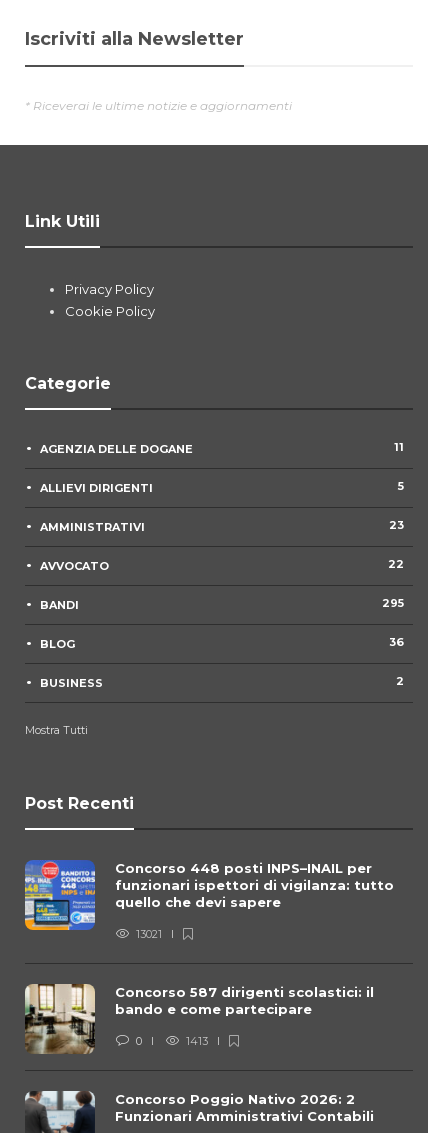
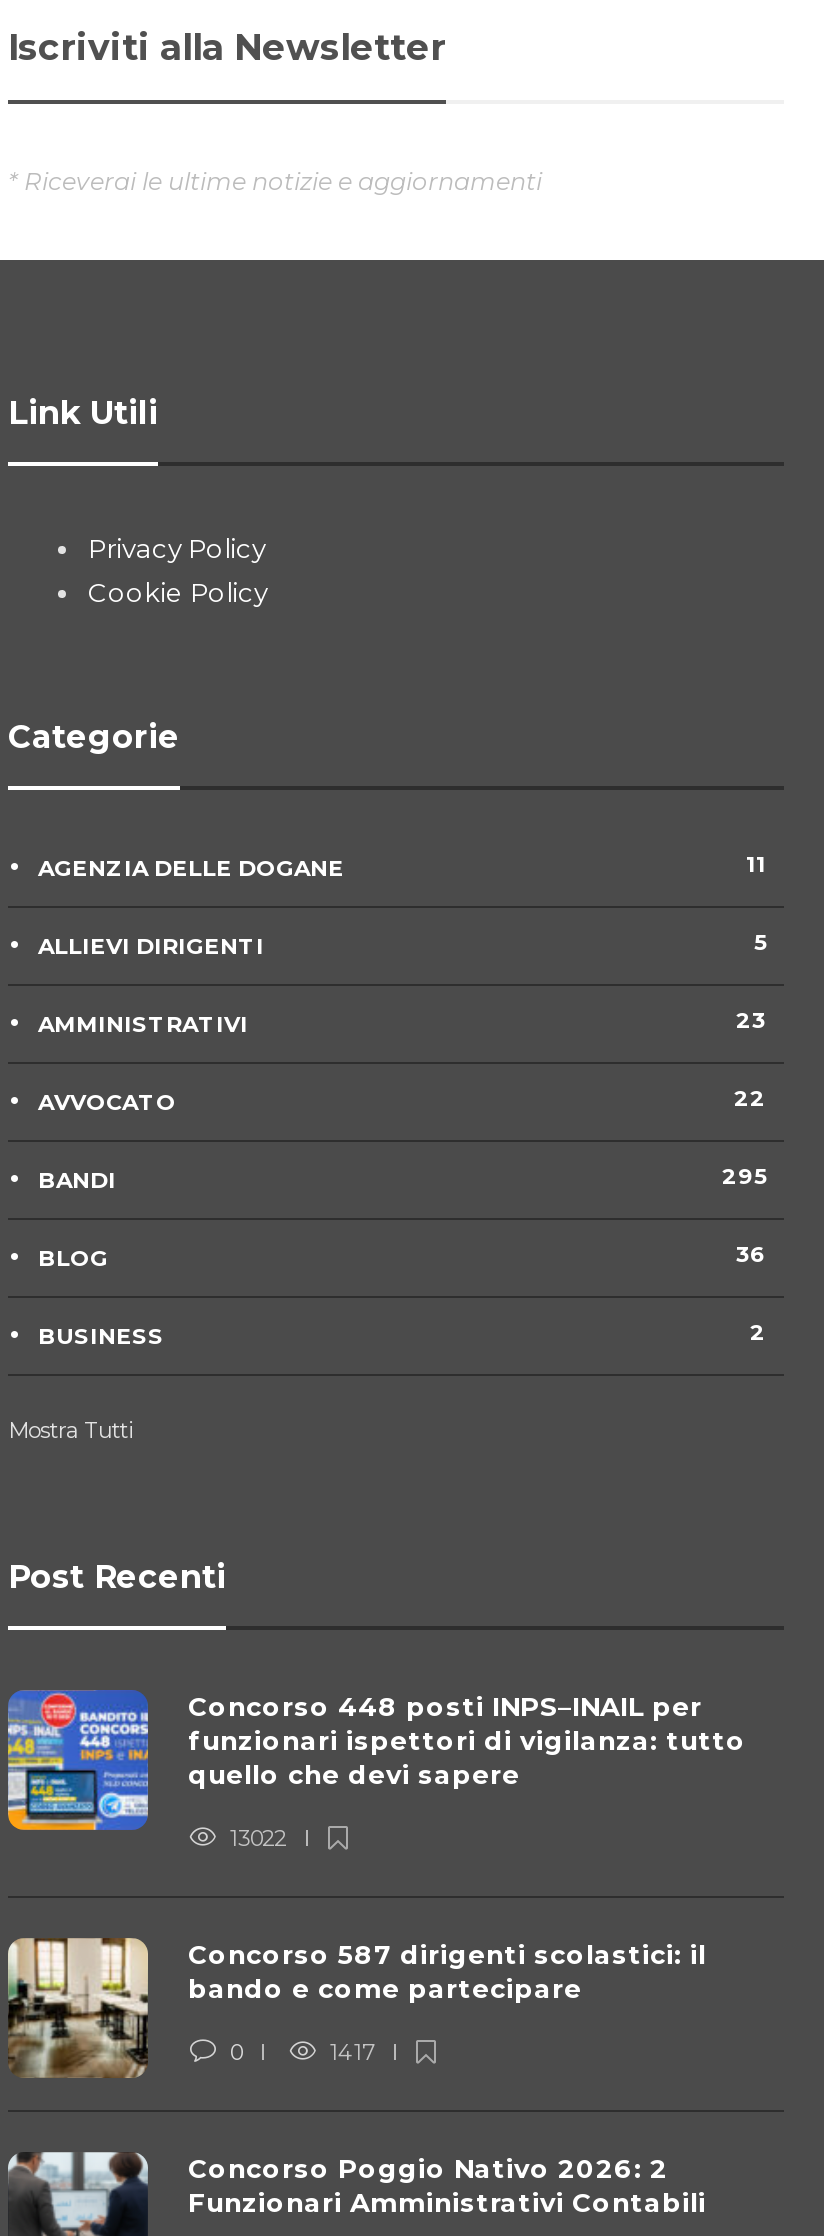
- 13021
+ 13022

- 1413
+ 1417
